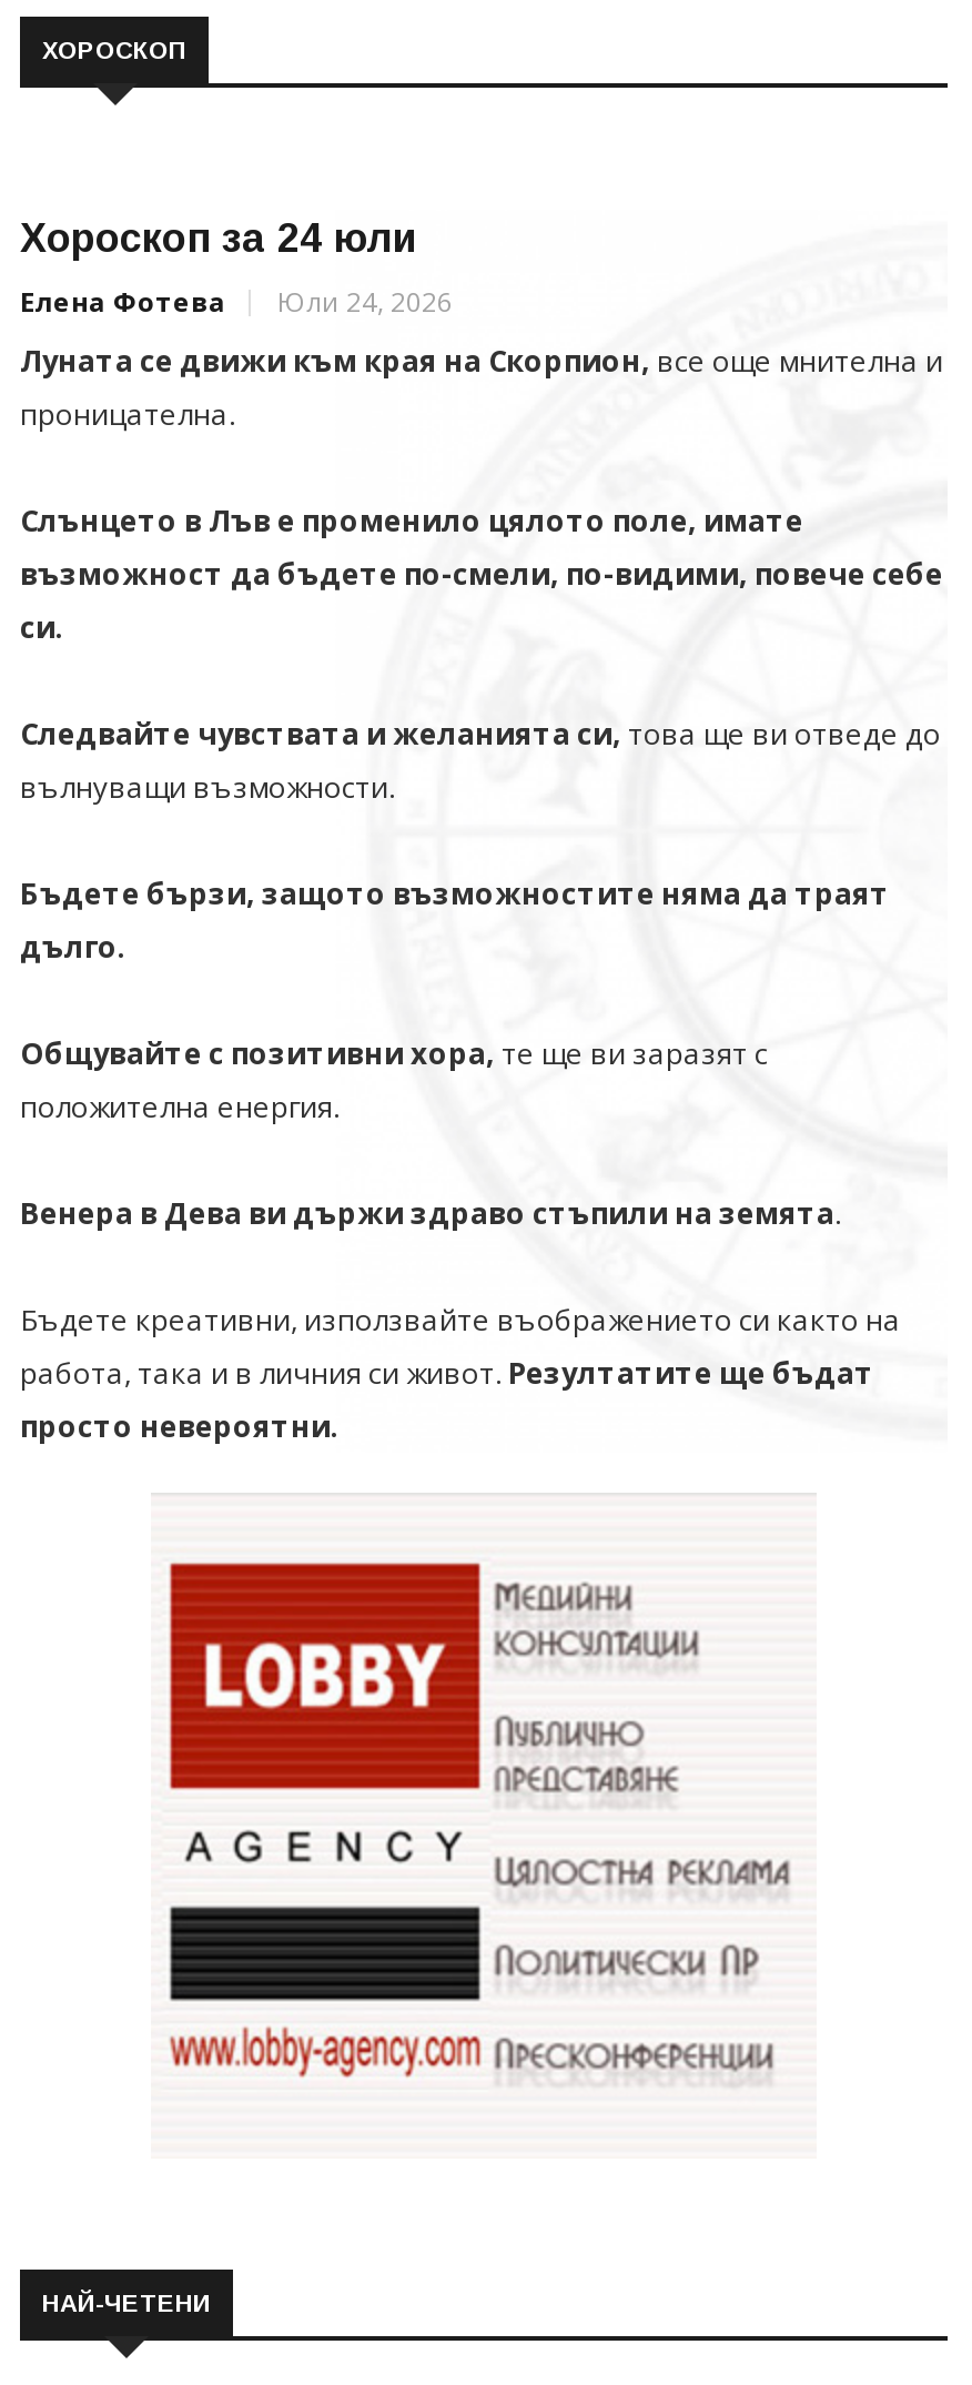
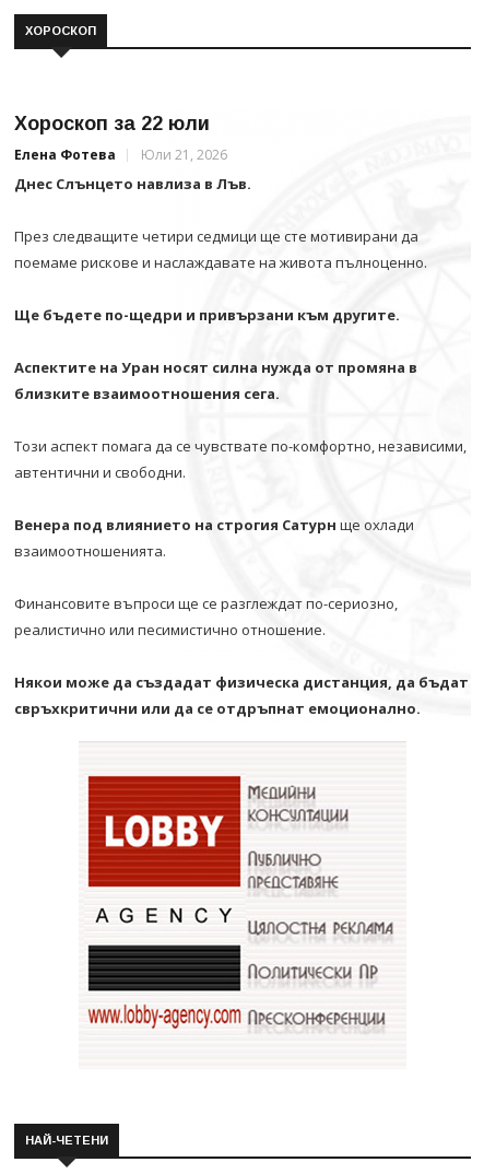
- Хороскоп за 24 юли
+ Хороскоп за 22 юли

- Юли 24, 2026
- Луната се движи към края на Скорпион, все още мнителна и
- проницателна.
- Слънцето в Лъв е променило цялото поле, имате
- възможност да бъдете по-смели, по-видими, повече себе
- си.
- Следвайте чувствата и желанията си, това ще ви отведе до
- вълнуващи възможности.
- Бъдете бързи, защото възможностите няма да траят
- дълго.
- Общувайте с позитивни хора, те ще ви заразят с
- положителна енергия.
- Венера в Дева ви държи здраво стъпили на земята.
- Бъдете креативни, използвайте въображението си както на
- работа, така и в личния си живот. Резултатите ще бъдат
- просто невероятни.
+ Юли 21, 2026
+ Днес Слънцето навлиза в Лъв.
+ През следващите четири седмици ще сте мотивирани да
+ поемаме рискове и наслаждавате на живота пълноценно.
+ Ще бъдете по-щедри и привързани към другите.
+ Аспектите на Уран носят силна нужда от промяна в
+ близките взаимоотношения сега.
+ Този аспект помага да се чувствате по-комфортно, независими,
+ автентични и свободни.
+ Венера под влиянието на строгия Сатурн ще охлади
+ взаимоотношенията.
+ Финансовите въпроси ще се разглеждат по-сериозно,
+ реалистично или песимистично отношение.
+ Някои може да създадат физическа дистанция, да бъдат
+ свръхкритични или да се отдръпнат емоционално.
